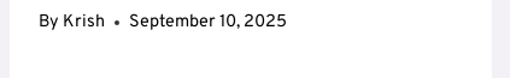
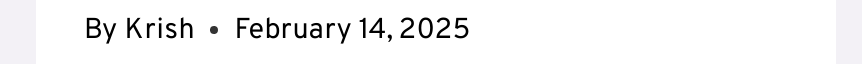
- By Krish September 10, 2025
+ By Krish February 14, 2025
